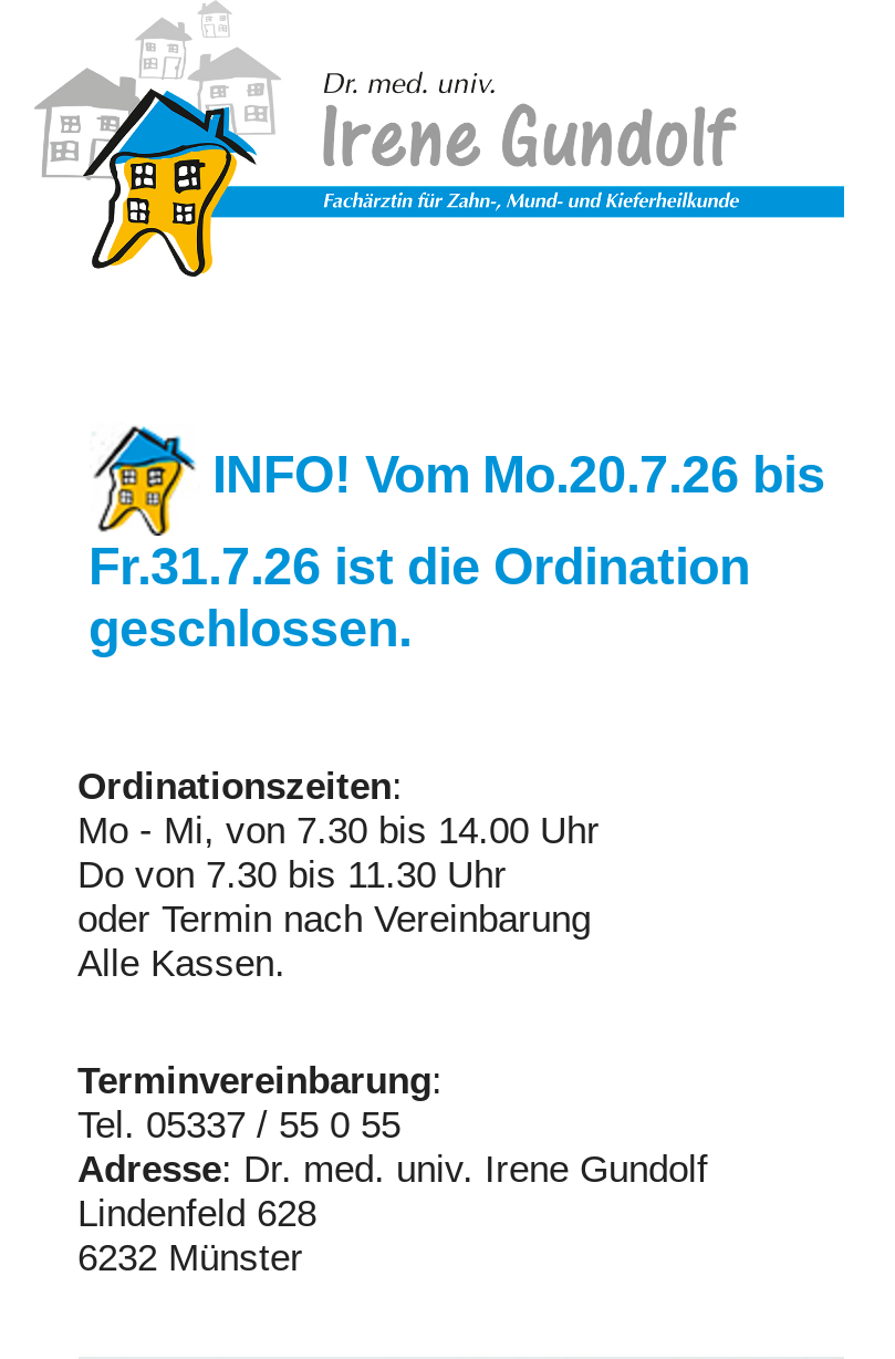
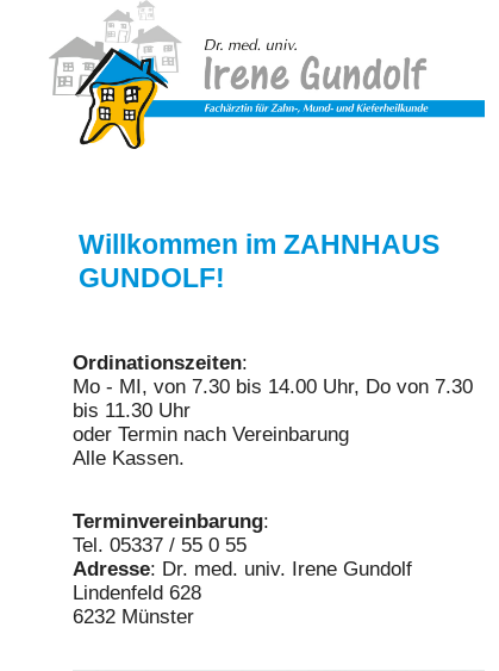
- INFO! Vom Mo.20.7.26 bis
- Fr.31.7.26 ist die Ordination
- geschlossen.
+ Willkommen im ZAHNHAUS
+ GUNDOLF!

- Mo - Mi, von 7.30 bis 14.00 Uhr
- Do von 7.30 bis 11.30 Uhr
+ Mo - MI, von 7.30 bis 14.00 Uhr, Do von 7.30
+ bis 11.30 Uhr
